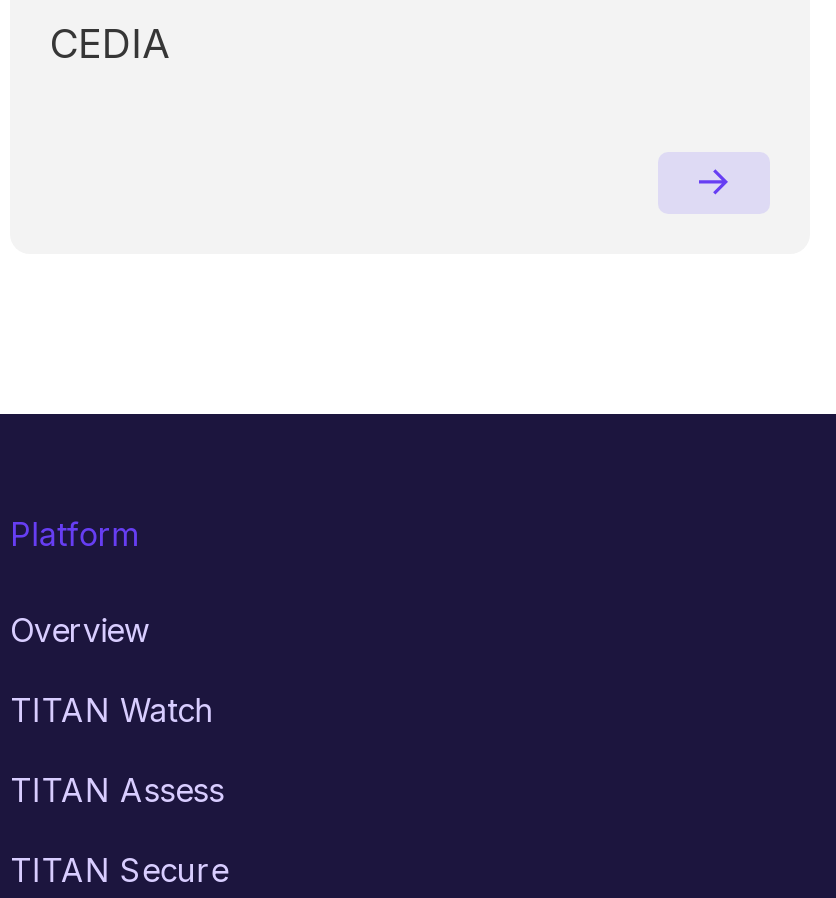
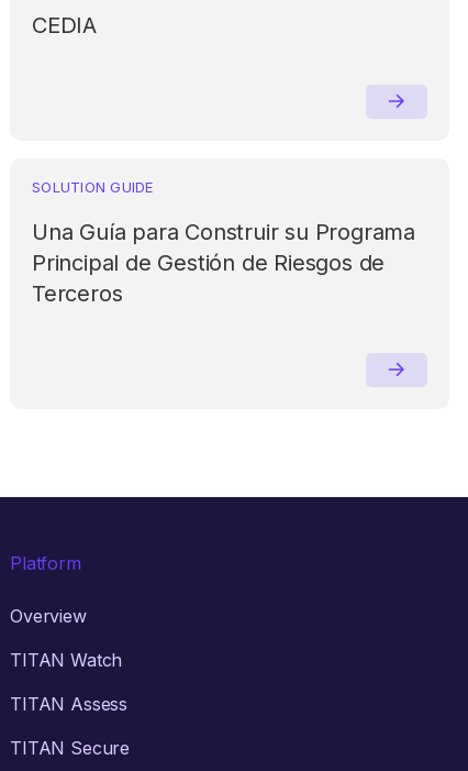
+ SOLUTION GUIDE
+ Una Guía para Construir su Programa
+ Principal de Gestión de Riesgos de
+ Terceros
